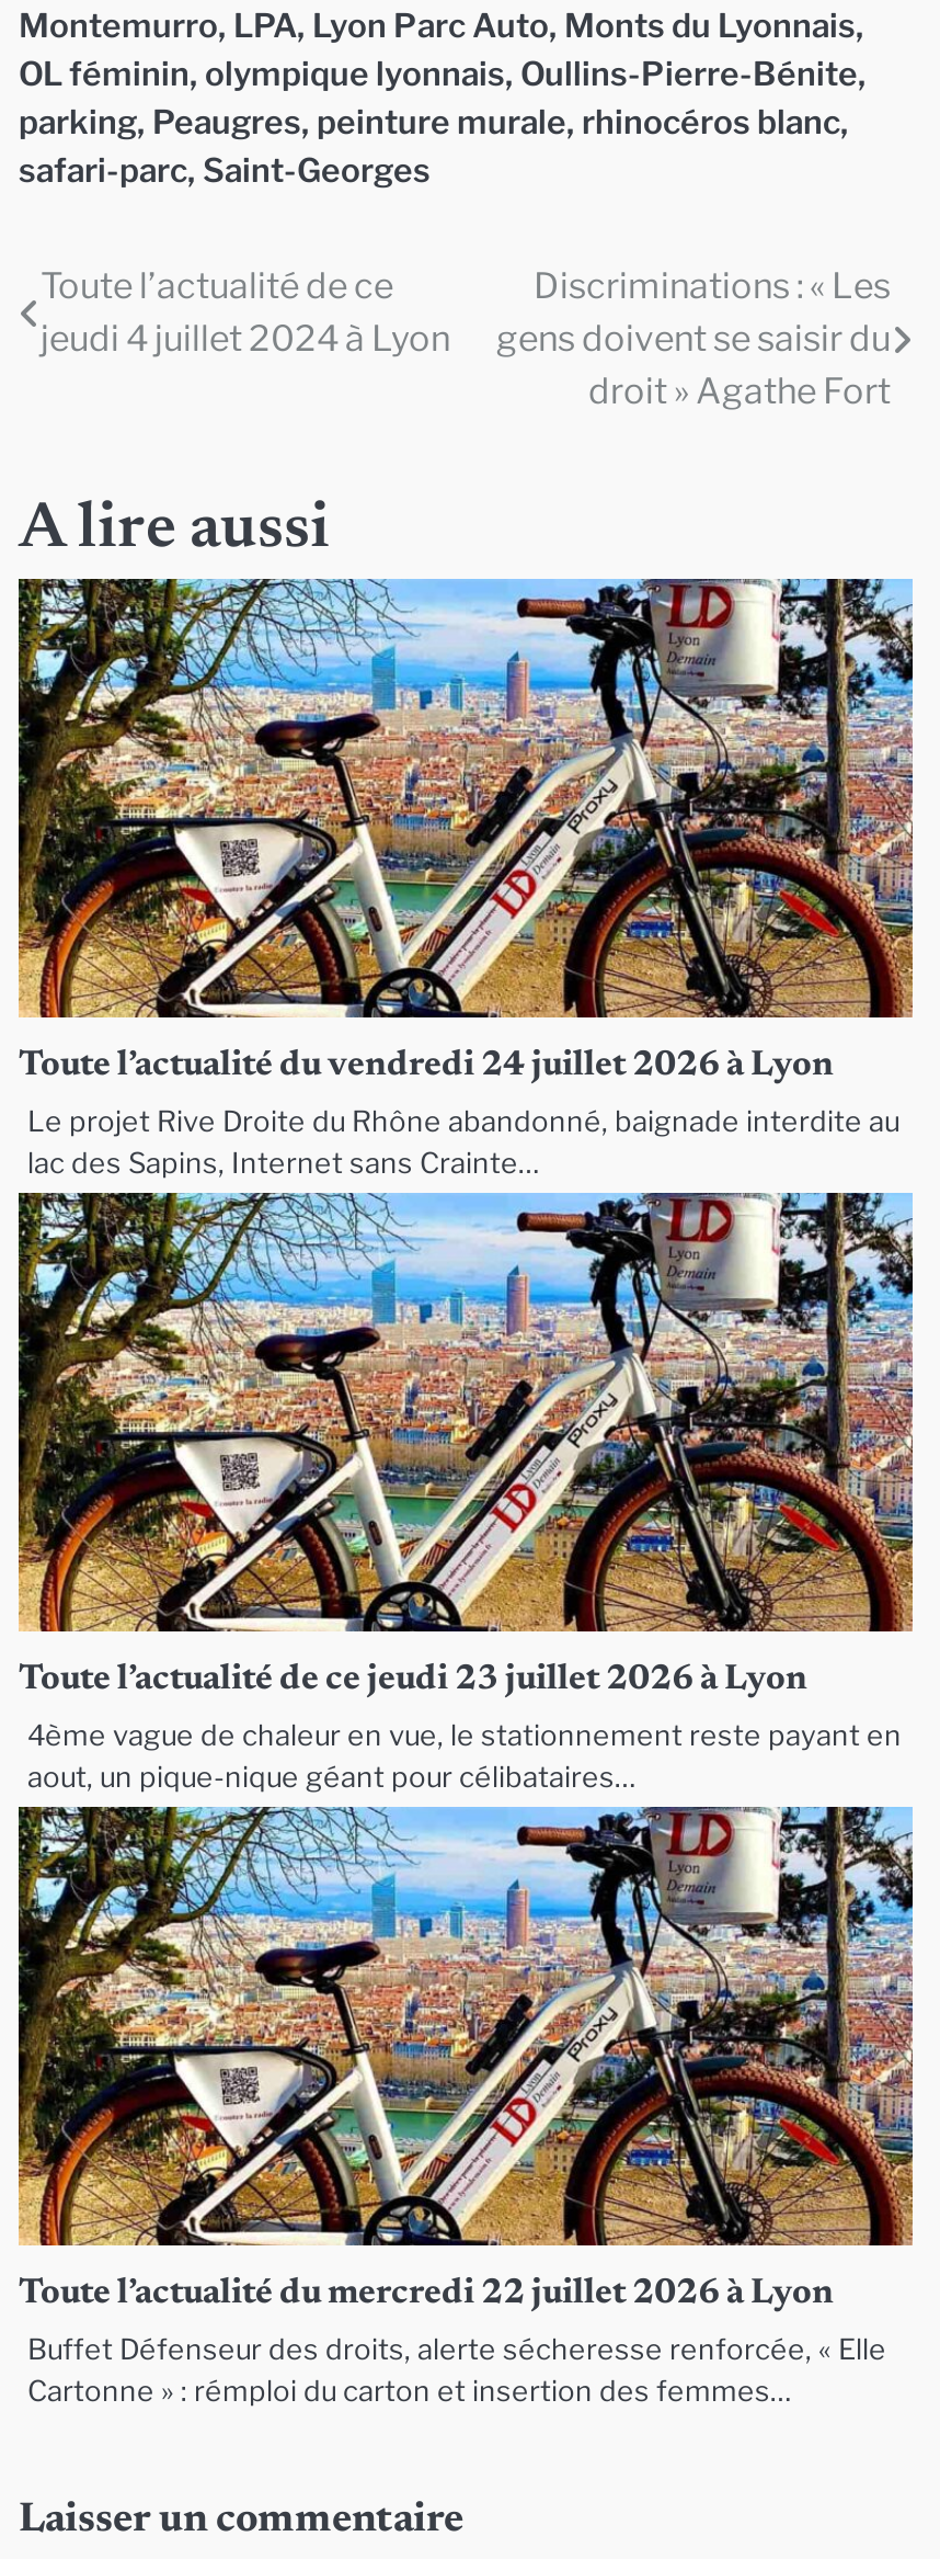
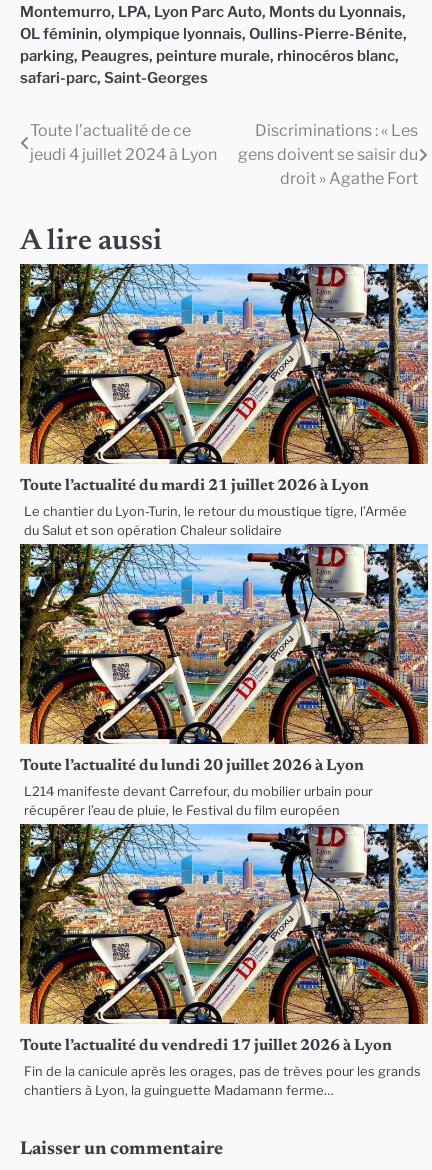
- Toute l’actualité du vendredi 24 juillet 2026 à Lyon
+ Toute l’actualité du mardi 21 juillet 2026 à Lyon

- Le projet Rive Droite du Rhône abandonné, baignade interdite au
- lac des Sapins, Internet sans Crainte…
+ Le chantier du Lyon-Turin, le retour du moustique tigre, l’Armée
+ du Salut et son opération Chaleur solidaire

- Toute l’actualité de ce jeudi 23 juillet 2026 à Lyon
+ Toute l’actualité du lundi 20 juillet 2026 à Lyon

- 4ème vague de chaleur en vue, le stationnement reste payant en
- aout, un pique-nique géant pour célibataires…
+ L214 manifeste devant Carrefour, du mobilier urbain pour
+ récupérer l’eau de pluie, le Festival du film européen

- Toute l’actualité du mercredi 22 juillet 2026 à Lyon
+ Toute l’actualité du vendredi 17 juillet 2026 à Lyon

- Buffet Défenseur des droits, alerte sécheresse renforcée, « Elle
- Cartonne » : rémploi du carton et insertion des femmes…
+ Fin de la canicule après les orages, pas de trèves pour les grands
+ chantiers à Lyon, la guinguette Madamann ferme…
